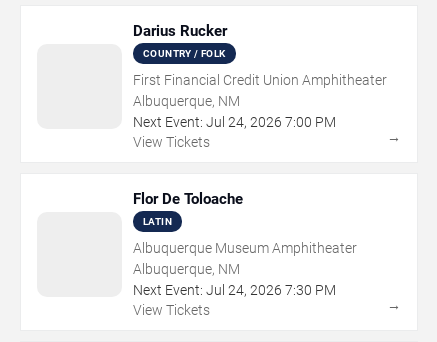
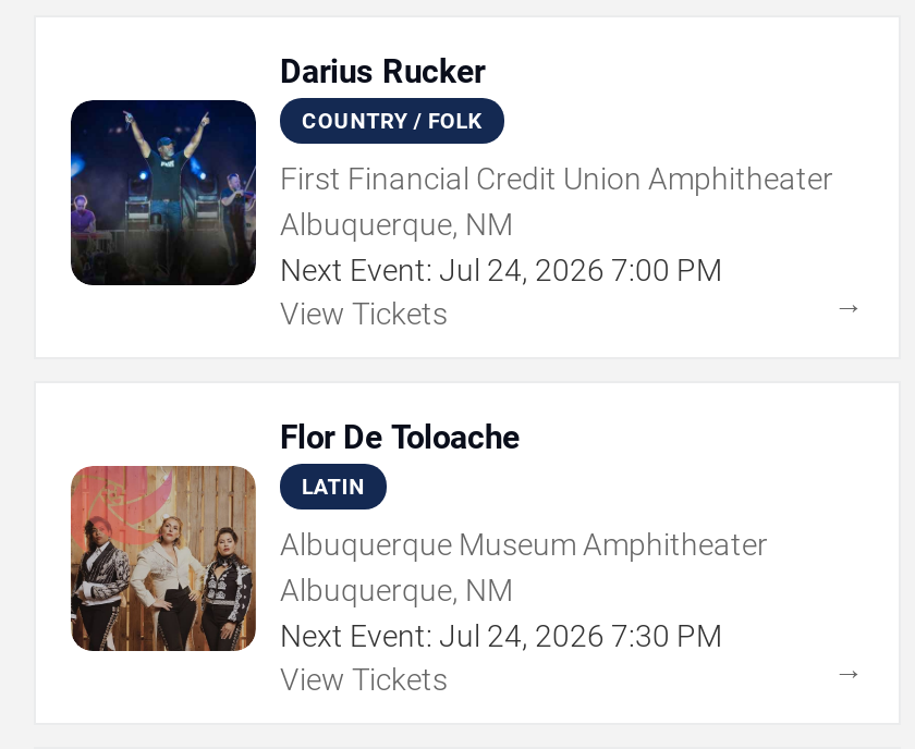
+ [image]

+ [image]
